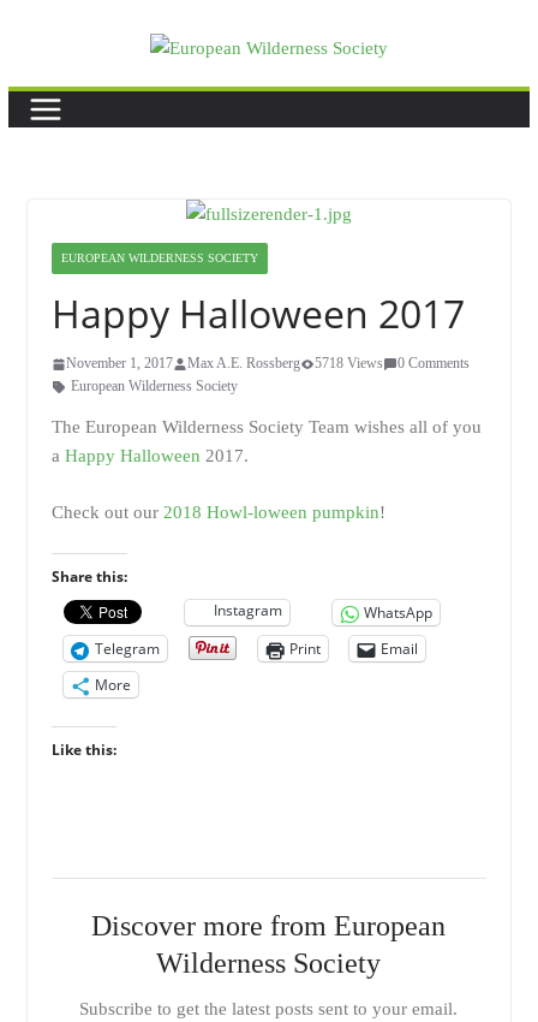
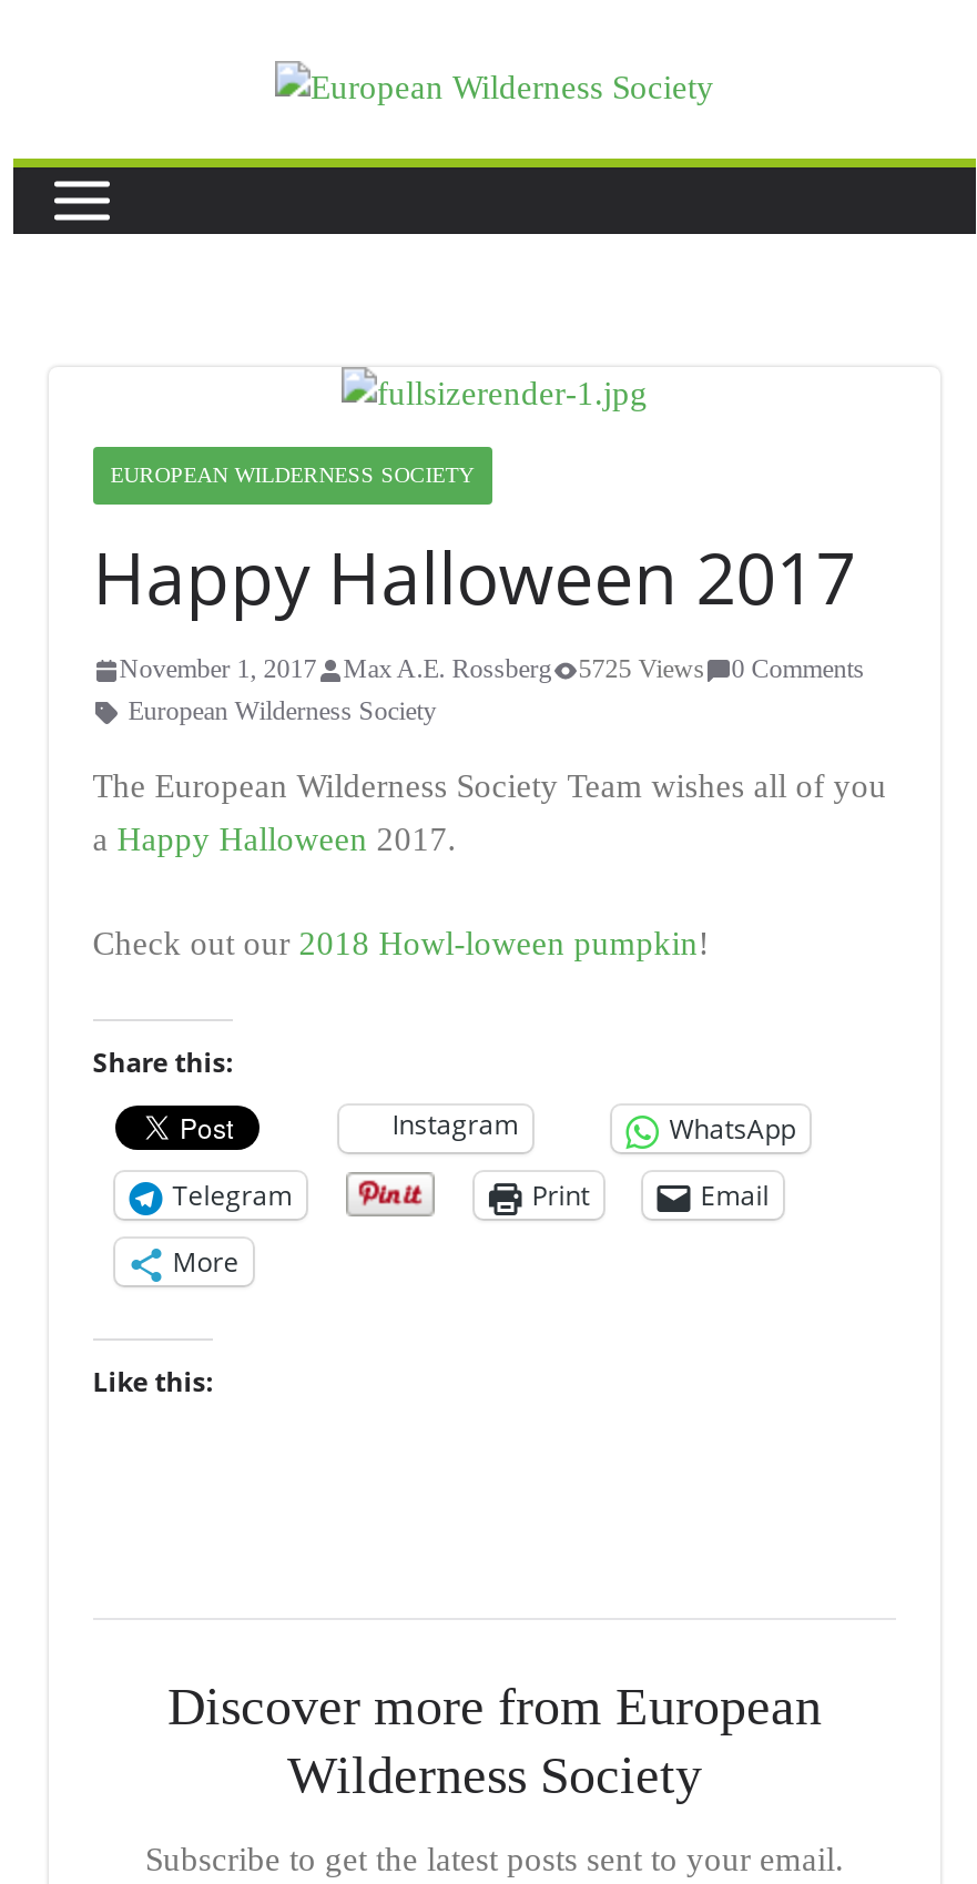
- November 1, 2017 Max A.E. Rossberg 5718 Views 0 Comments
+ November 1, 2017 Max A.E. Rossberg 5725 Views 0 Comments
